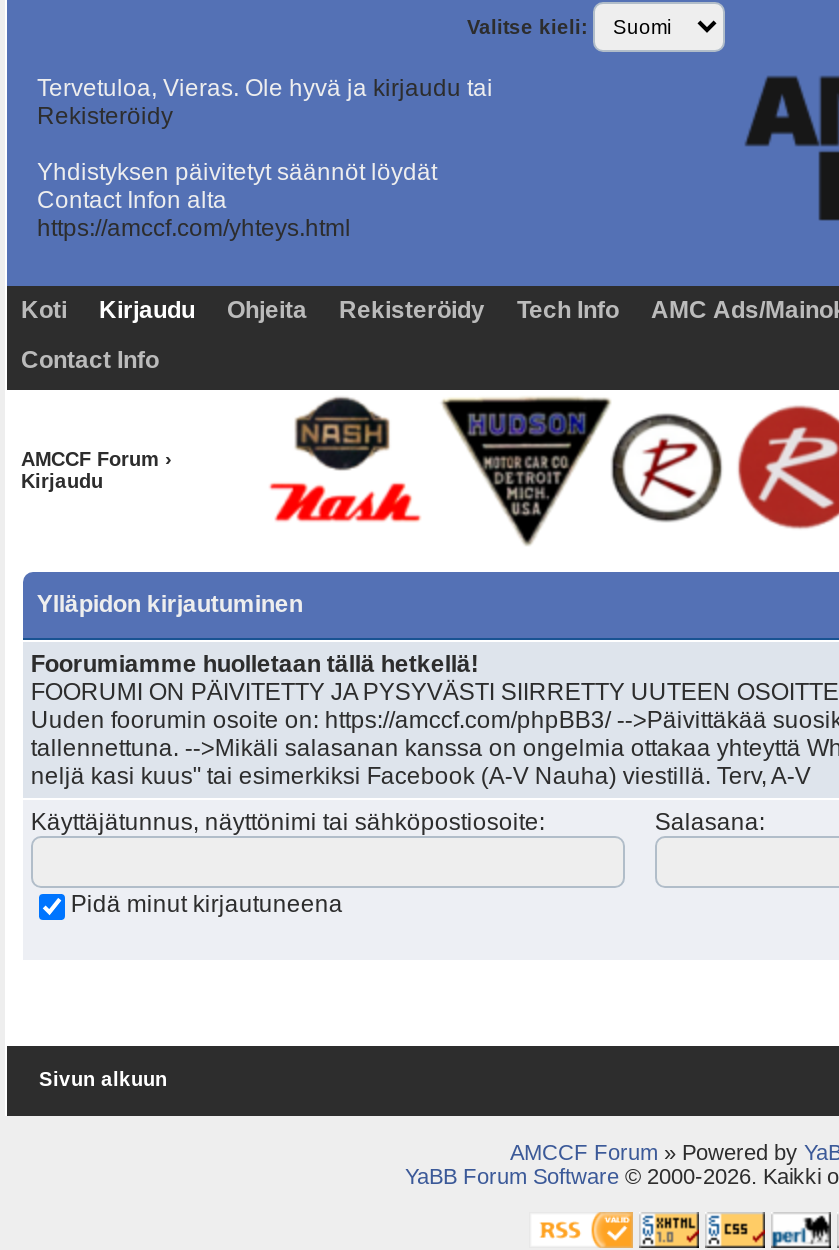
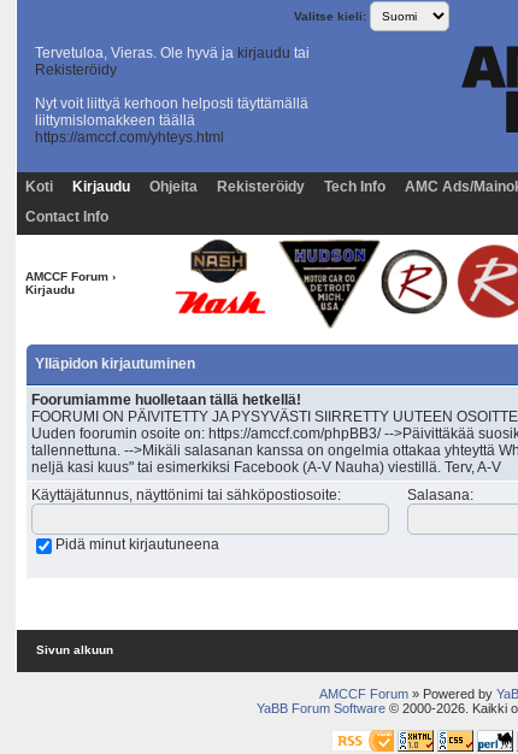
- Yhdistyksen päivitetyt säännöt löydät
- Contact Infon alta
+ Nyt voit liittyä kerhoon helposti täyttämällä
+ liittymislomakkeen täällä
